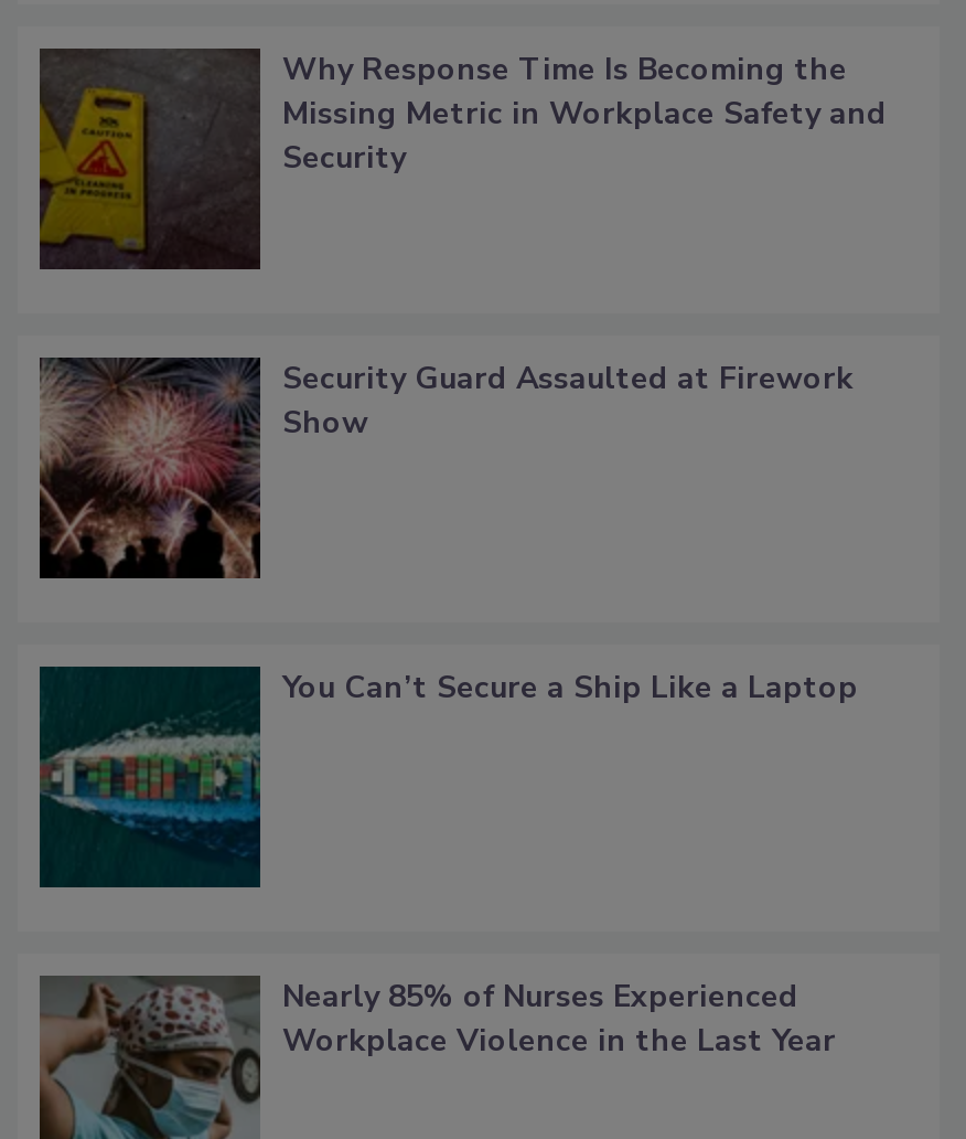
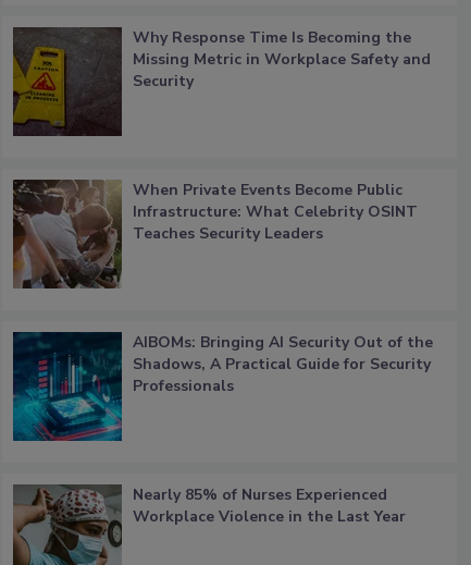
- [image]
- Security Guard Assaulted at Firework
- Show
+ [image]
+ When Private Events Become Public
+ Infrastructure: What Celebrity OSINT
+ Teaches Security Leaders

- [image]
- You Can’t Secure a Ship Like a Laptop
+ [image]
+ AIBOMs: Bringing AI Security Out of the
+ Shadows, A Practical Guide for Security
+ Professionals
